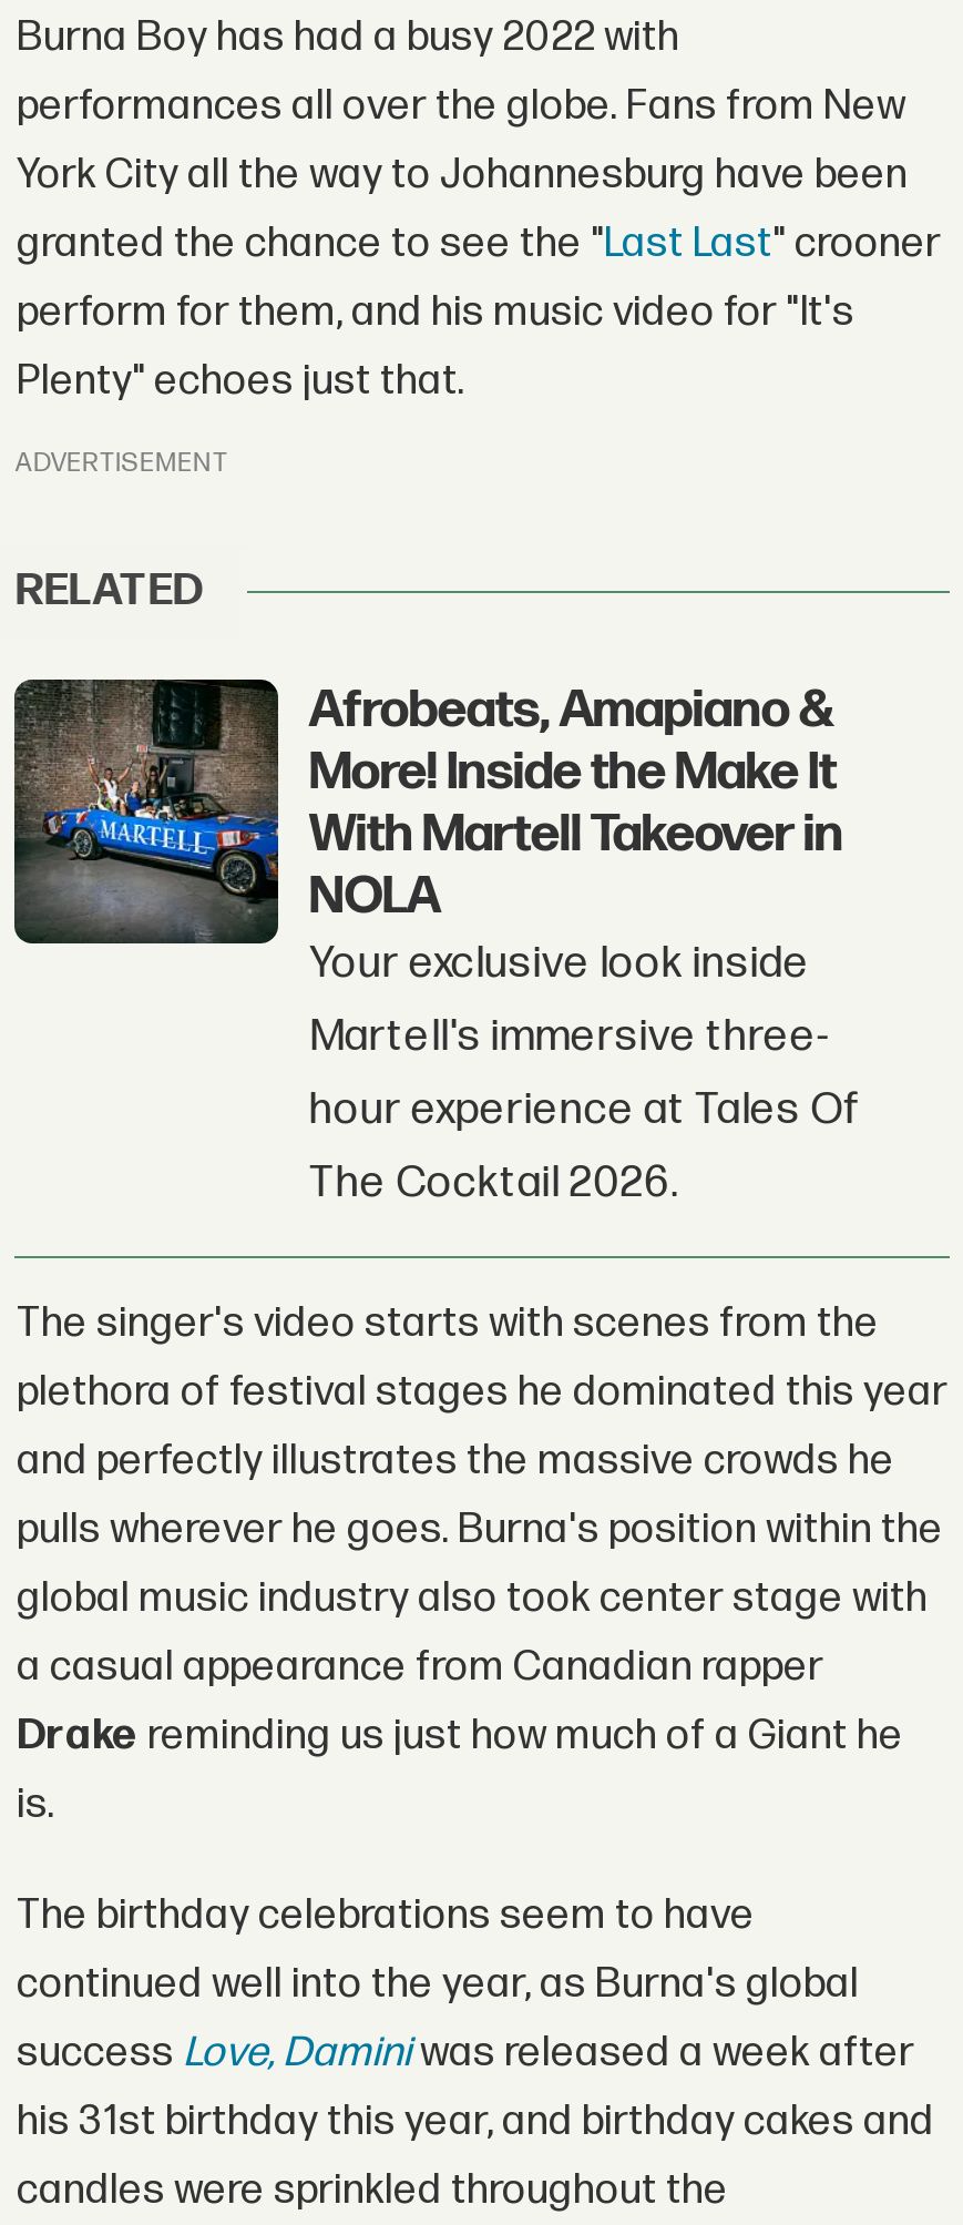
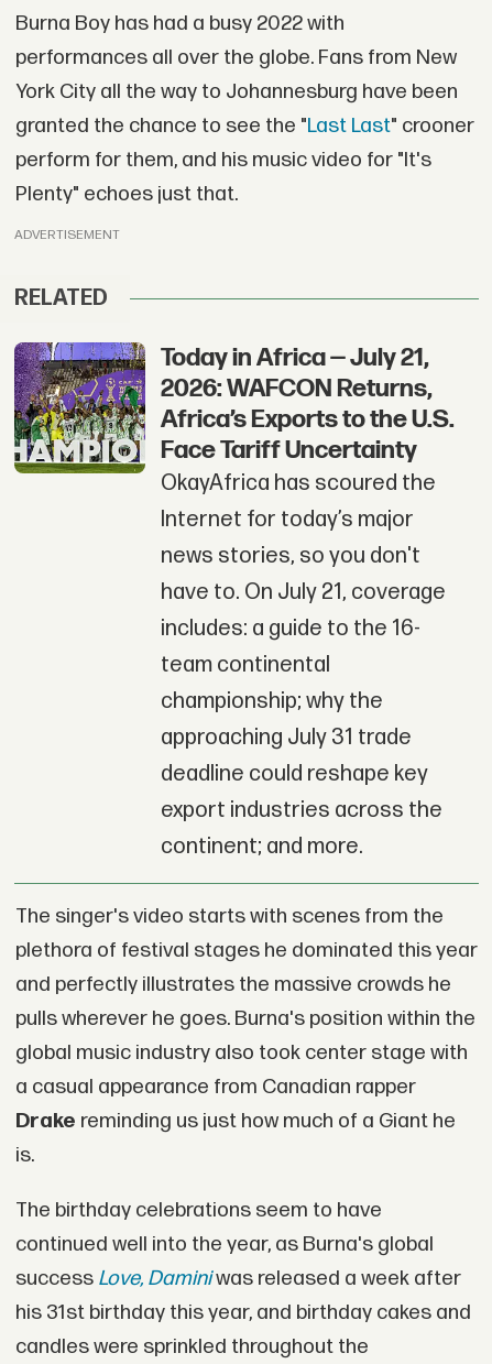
- [image]
- Afrobeats, Amapiano &
- More! Inside the Make It
- With Martell Takeover in
- NOLA
- Your exclusive look inside
- Martell's immersive three-
- hour experience at Tales Of
- The Cocktail 2026.
+ [image]
+ Today in Africa — July 21,
+ 2026: WAFCON Returns,
+ Africa’s Exports to the U.S.
+ Face Tariff Uncertainty
+ OkayAfrica has scoured the
+ Internet for today’s major
+ news stories, so you don't
+ have to. On July 21, coverage
+ includes: a guide to the 16-
+ team continental
+ championship; why the
+ approaching July 31 trade
+ deadline could reshape key
+ export industries across the
+ continent; and more.
